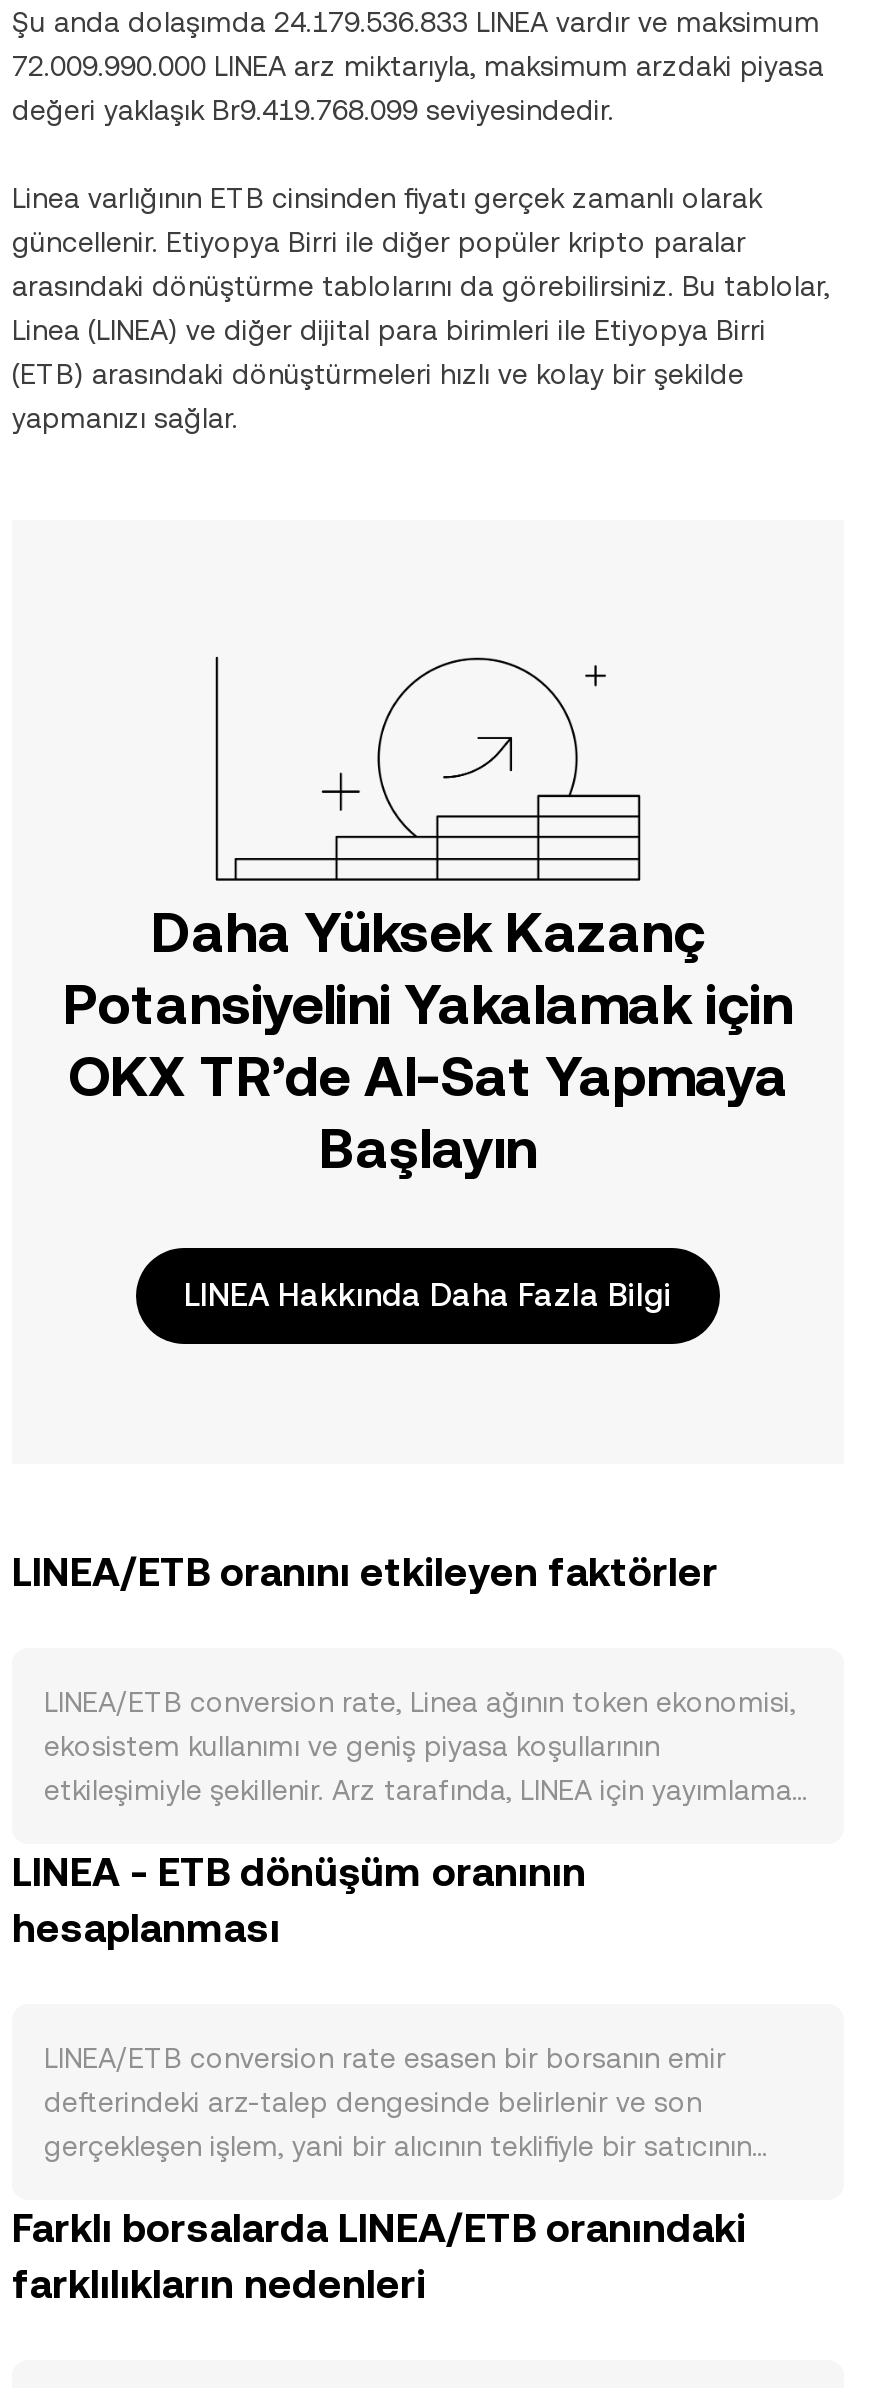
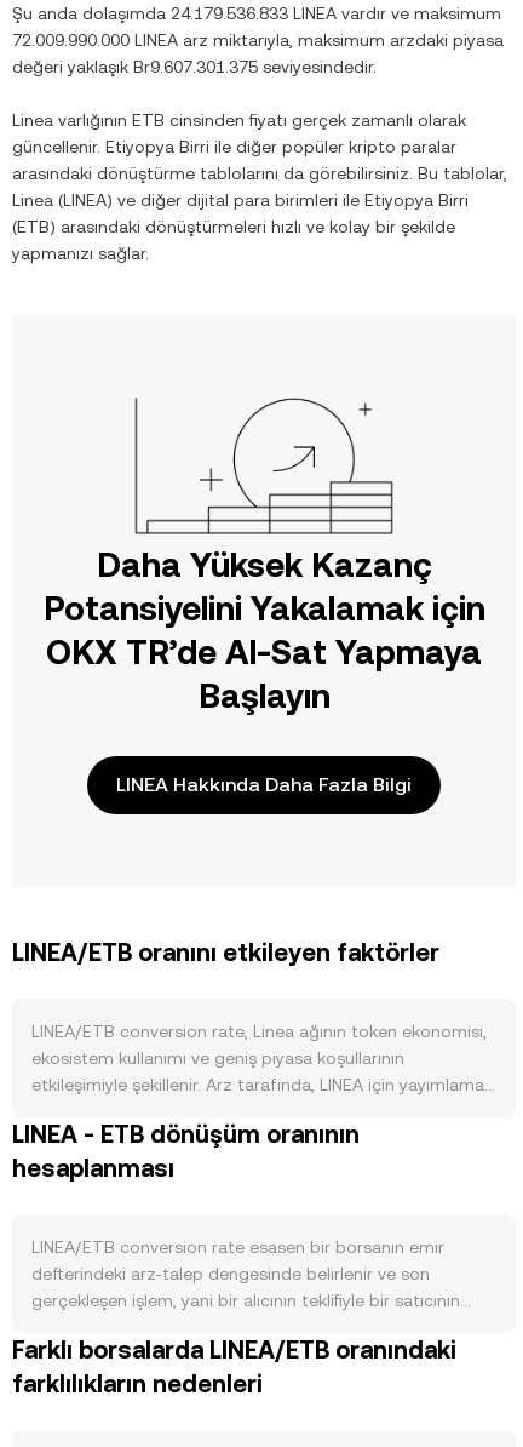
- değeri yaklaşık Br9.419.768.099 seviyesindedir.
+ değeri yaklaşık Br9.607.301.375 seviyesindedir.
